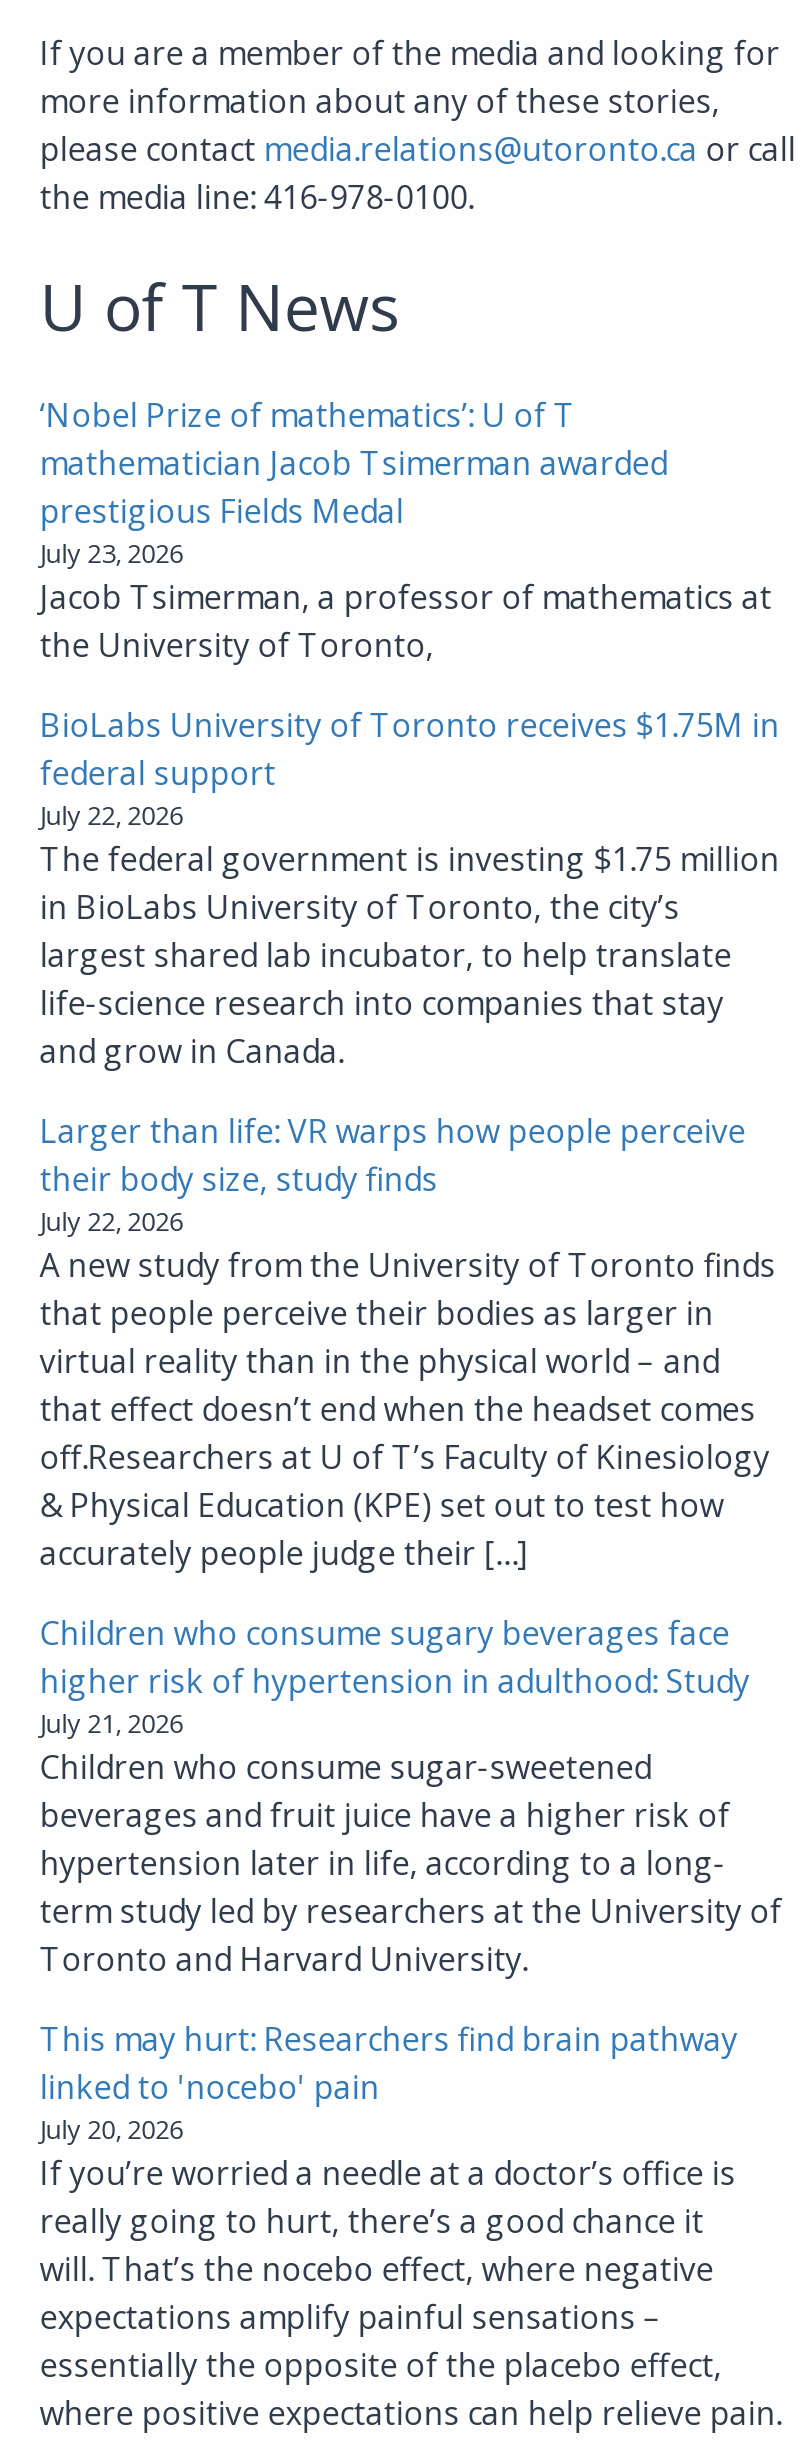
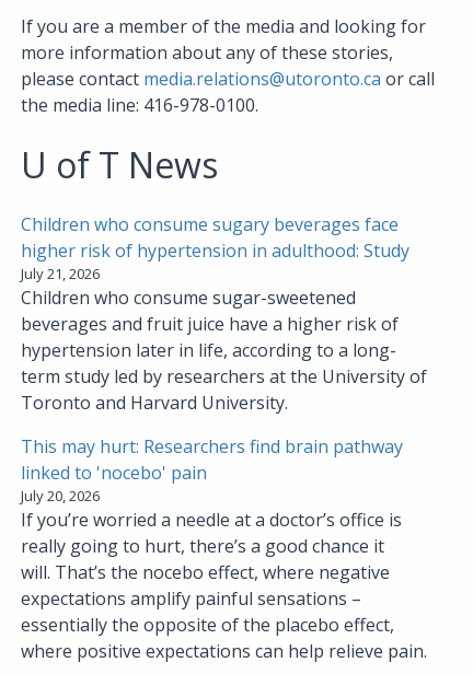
- ‘Nobel Prize of mathematics’: U of T
- mathematician Jacob Tsimerman awarded
- prestigious Fields Medal
- July 23, 2026
- Jacob Tsimerman, a professor of mathematics at
- the University of Toronto,
- BioLabs University of Toronto receives $1.75M in
- federal support
- July 22, 2026
- The federal government is investing $1.75 million
- in BioLabs University of Toronto, the city’s
- largest shared lab incubator, to help translate
- life-science research into companies that stay
- and grow in Canada.
- Larger than life: VR warps how people perceive
- their body size, study finds
- July 22, 2026
- A new study from the University of Toronto finds
- that people perceive their bodies as larger in
- virtual reality than in the physical world – and
- that effect doesn’t end when the headset comes
- off.Researchers at U of T’s Faculty of Kinesiology
- & Physical Education (KPE) set out to test how
- accurately people judge their […]
